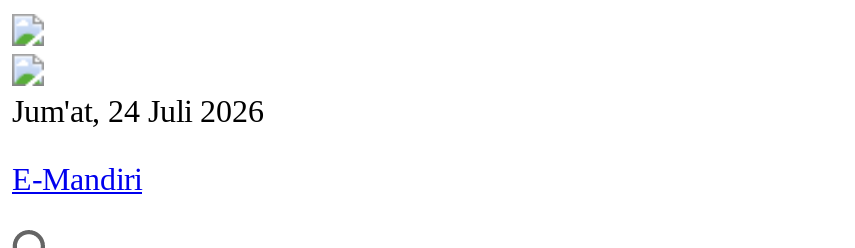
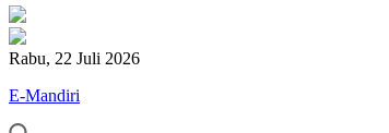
- Jum'at, 24 Juli 2026
+ Rabu, 22 Juli 2026
